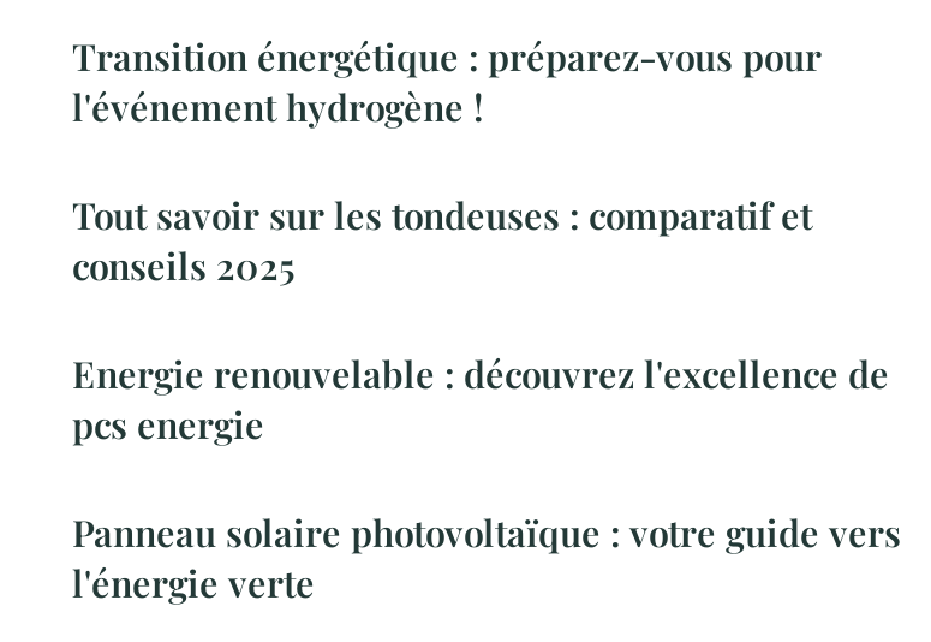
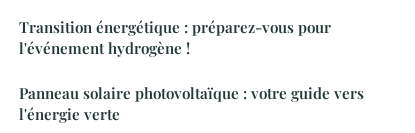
- Tout savoir sur les tondeuses : comparatif et
- conseils 2025
- Energie renouvelable : découvrez l'excellence de
- pcs energie
